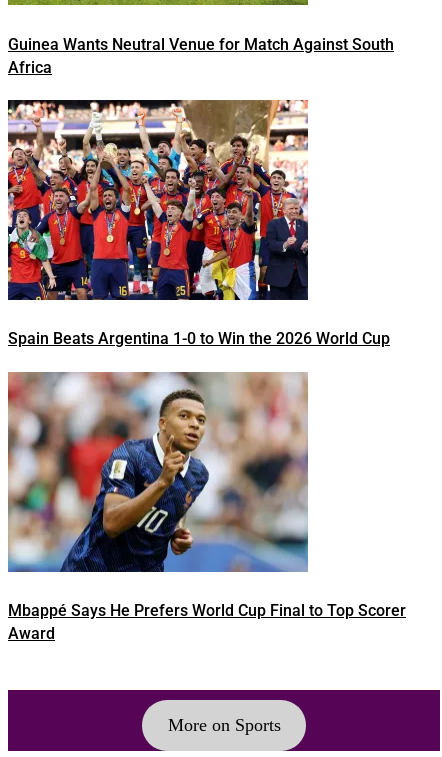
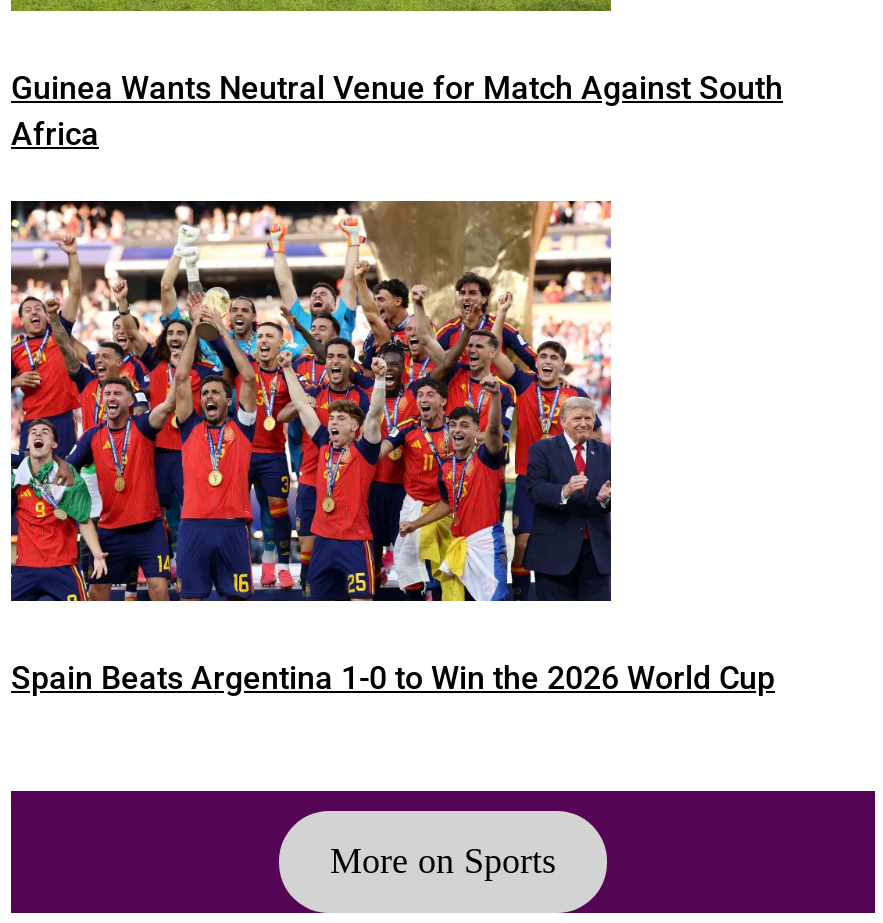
- [image]
- Mbappé Says He Prefers World Cup Final to Top Scorer
- Award
